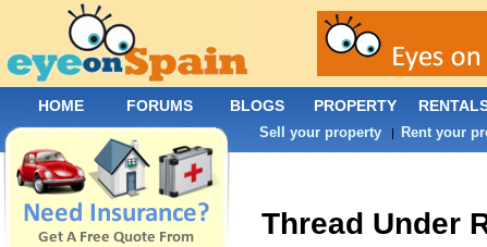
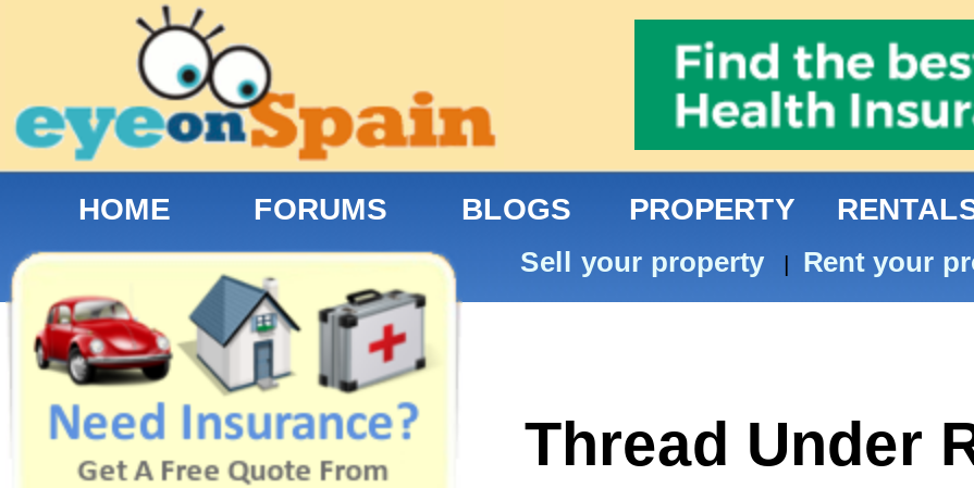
- [image]
+ [image]
